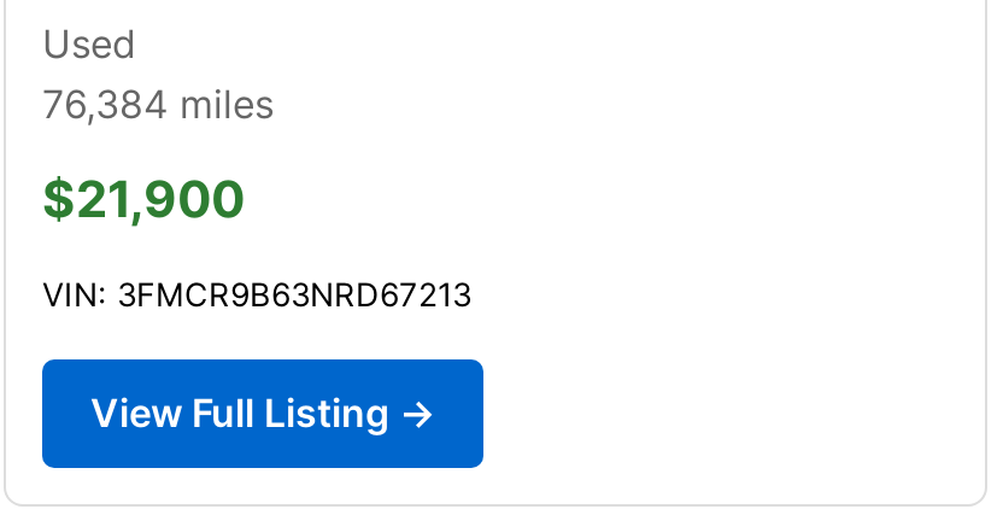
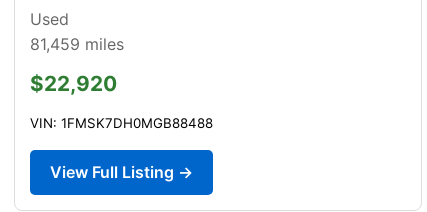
- 76,384 miles
+ 81,459 miles

- $21,900
+ $22,920

- VIN: 3FMCR9B63NRD67213
+ VIN: 1FMSK7DH0MGB88488
